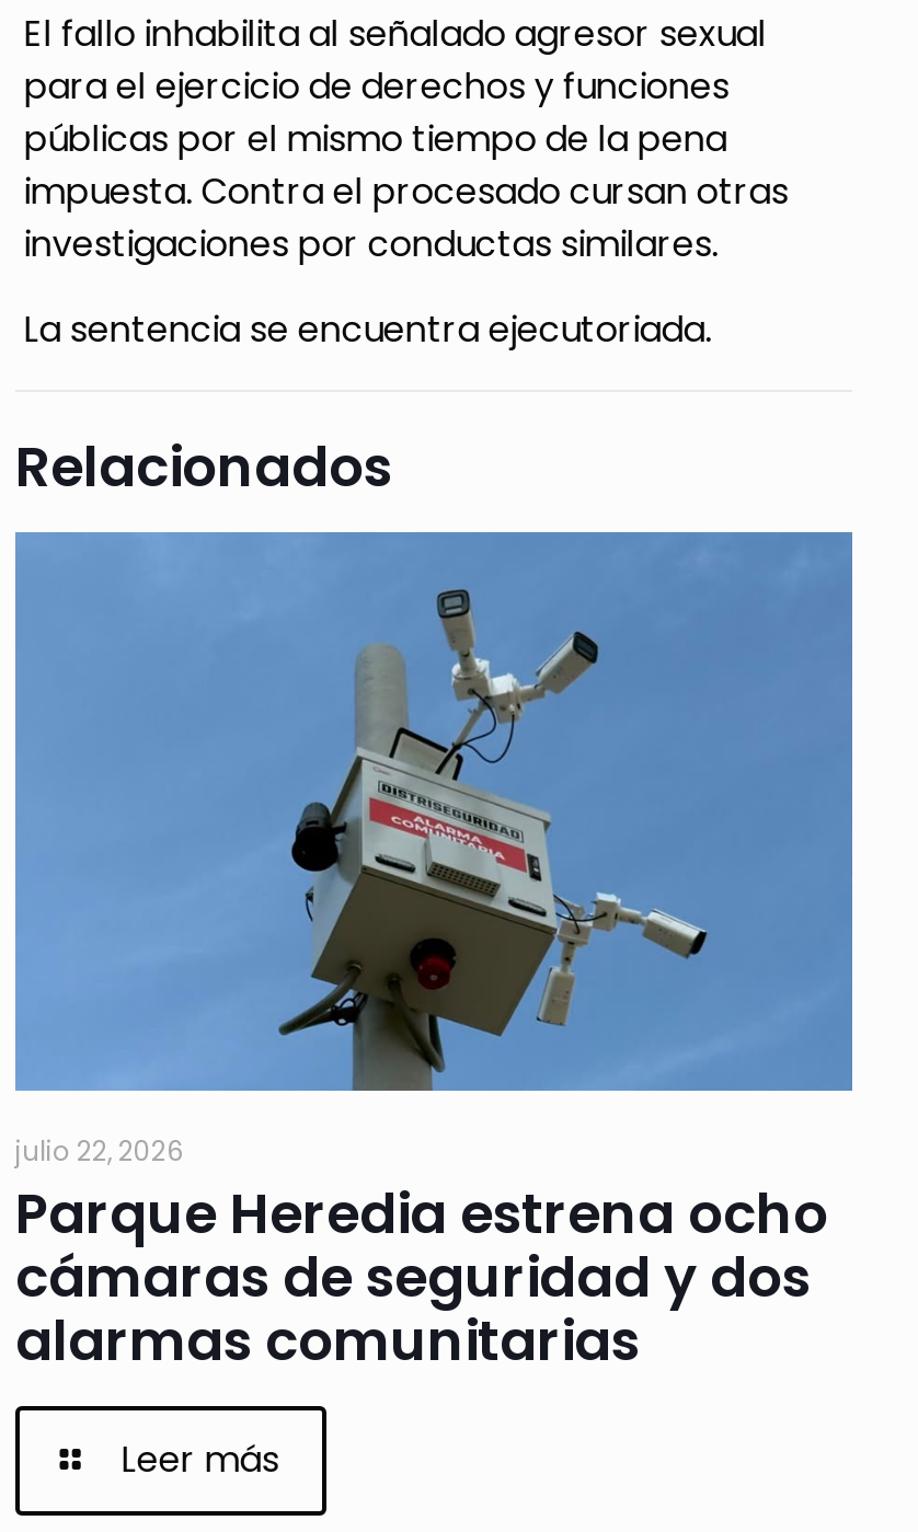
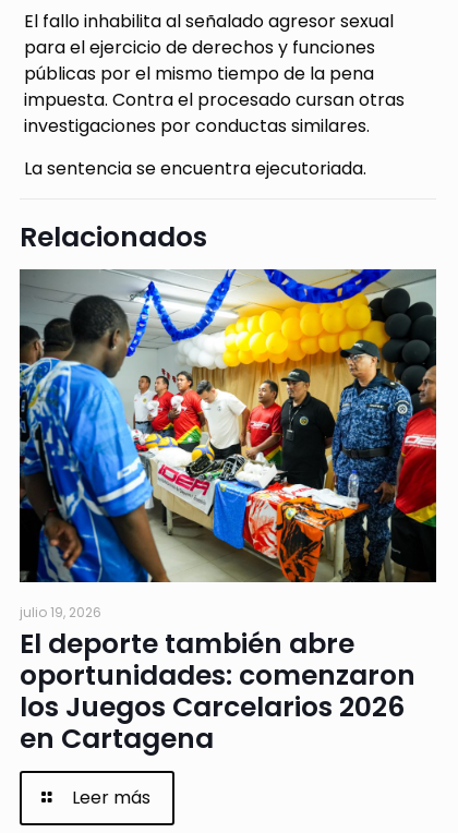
- [image]
- julio 22, 2026
- Parque Heredia estrena ocho
- cámaras de seguridad y dos
- alarmas comunitarias
+ [image]
+ julio 19, 2026
+ El deporte también abre
+ oportunidades: comenzaron
+ los Juegos Carcelarios 2026
+ en Cartagena
